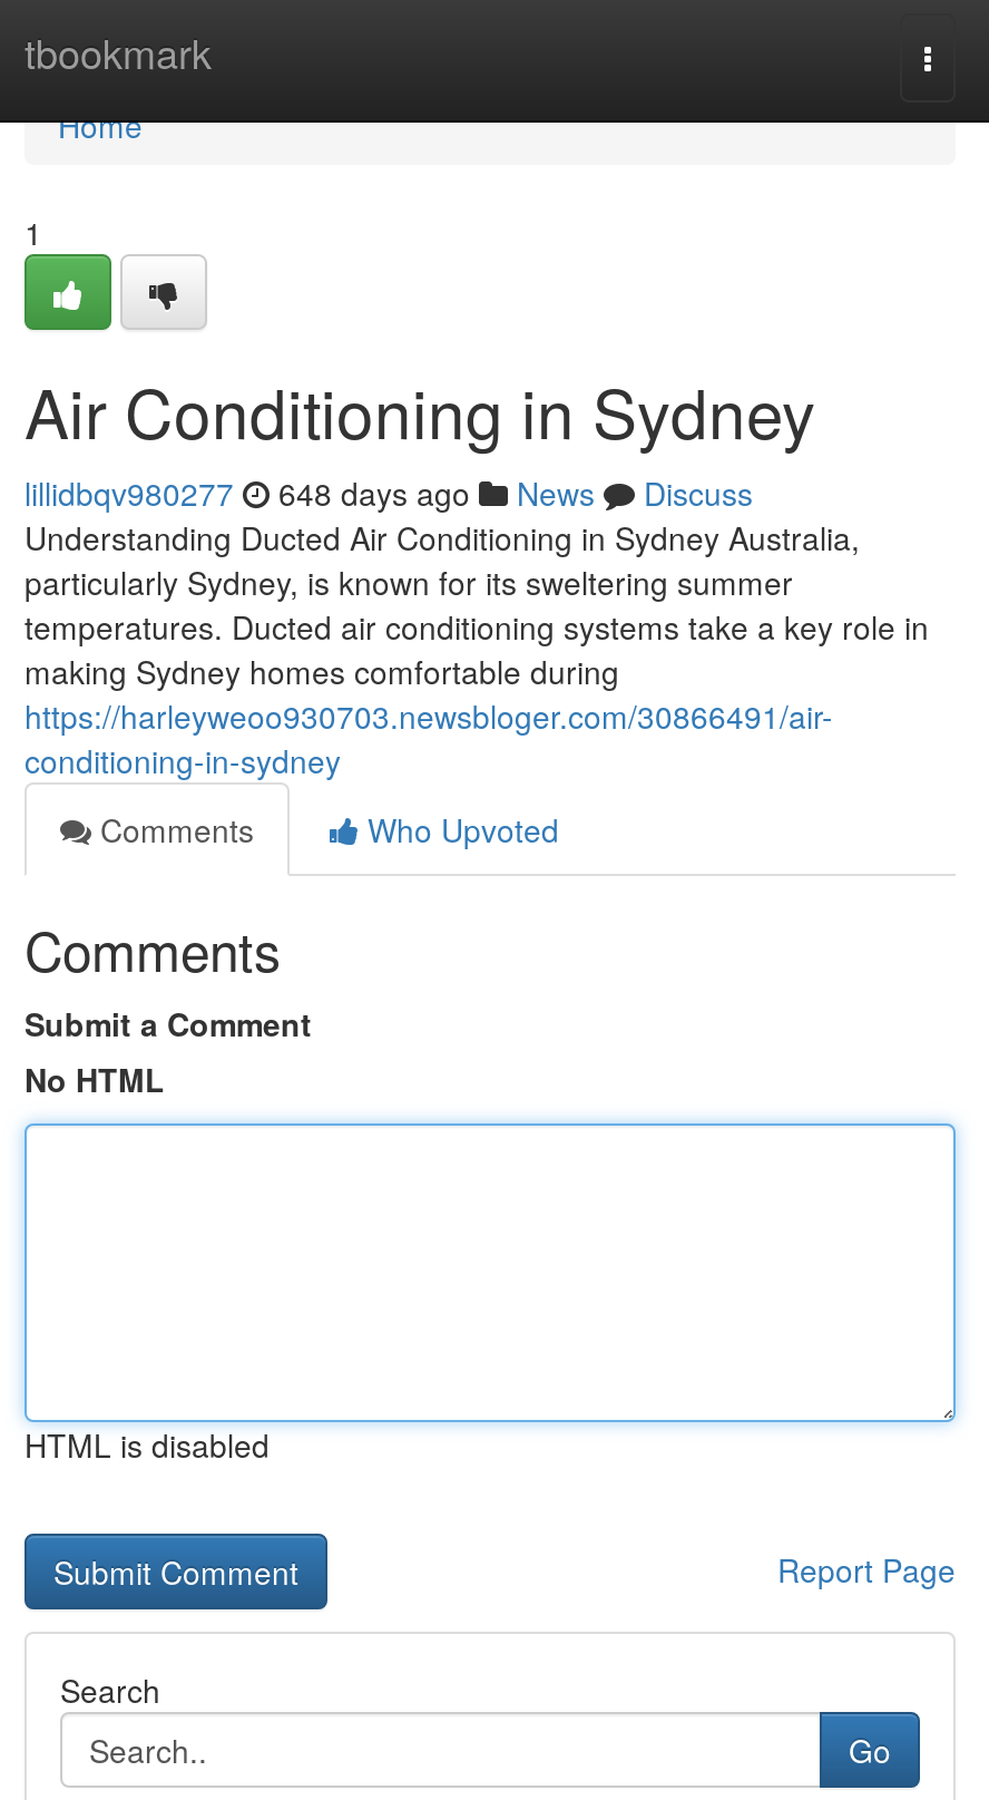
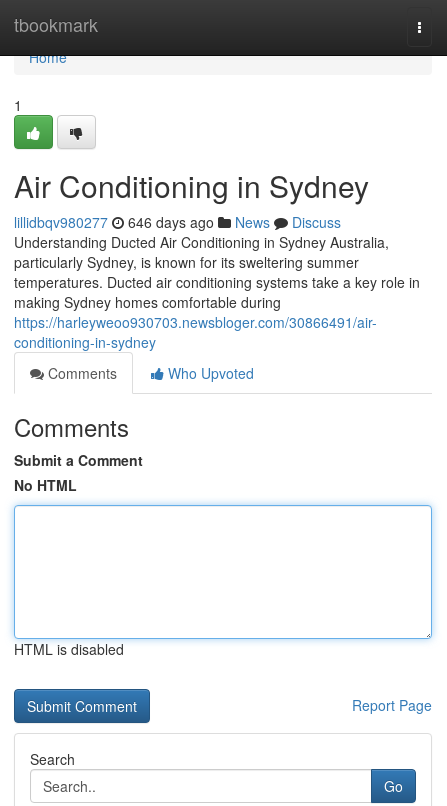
- lillidbqv980277 648 days ago News Discuss
+ lillidbqv980277 646 days ago News Discuss
